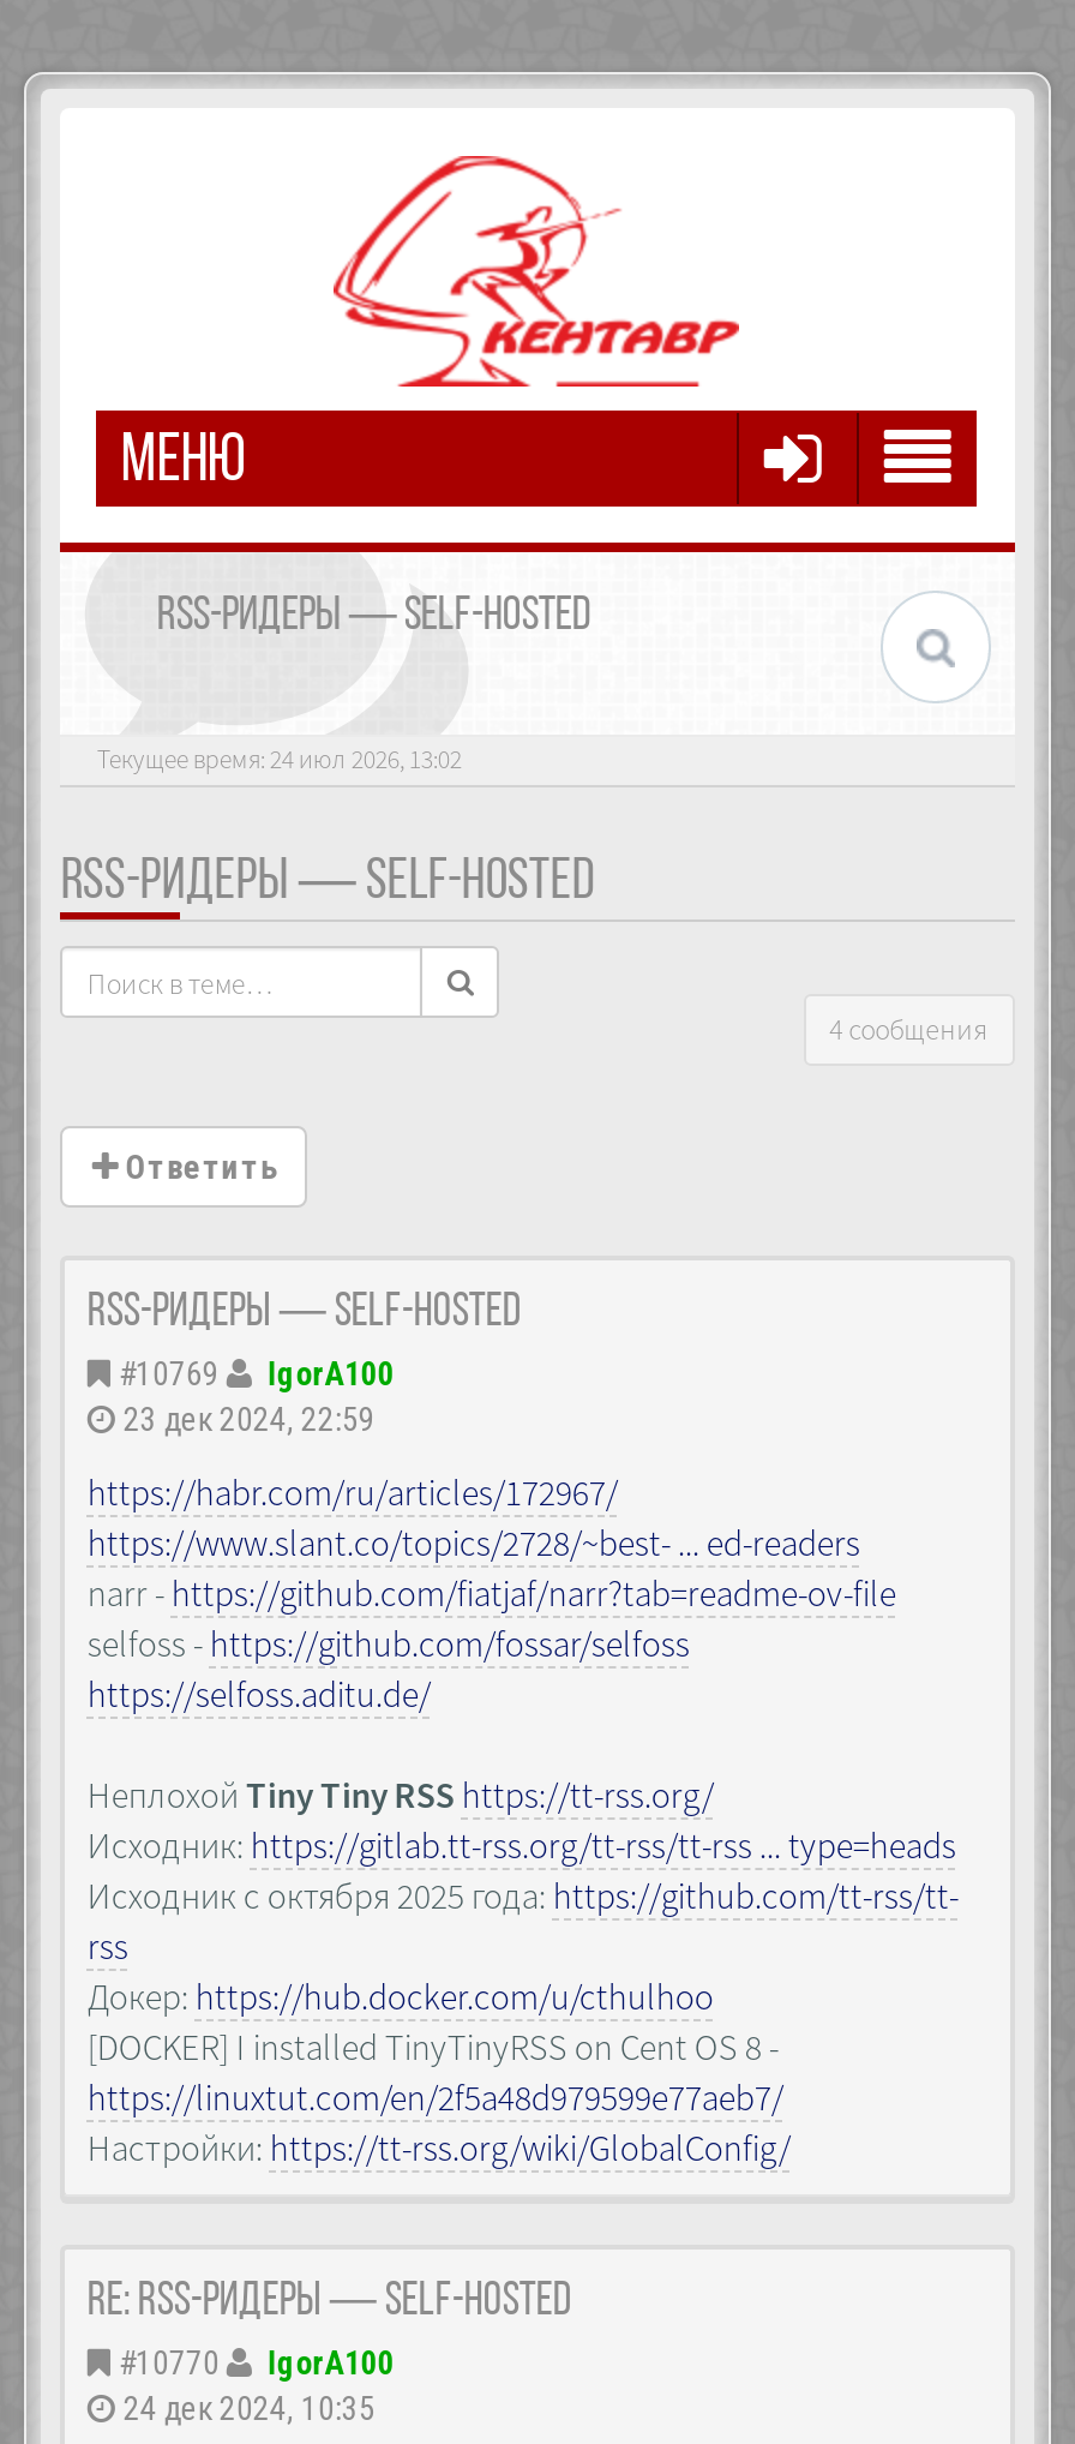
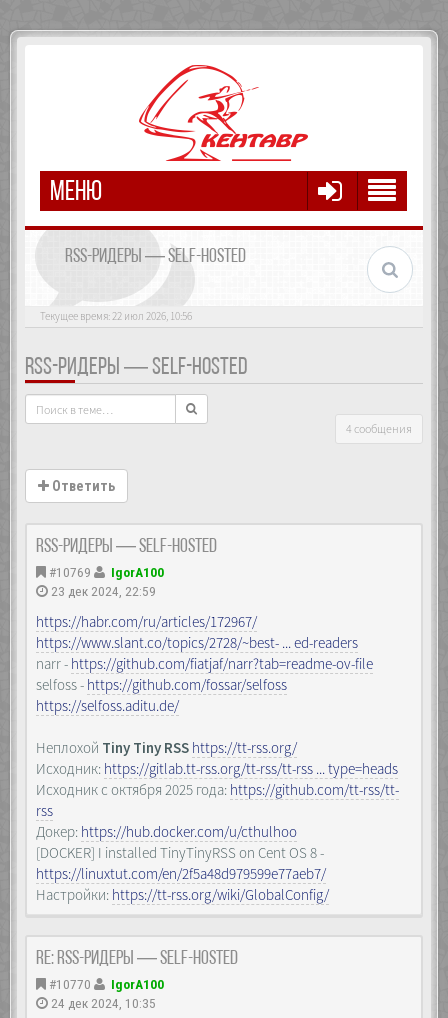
- Текущее время: 24 июл 2026, 13:02
+ Текущее время: 22 июл 2026, 10:56
